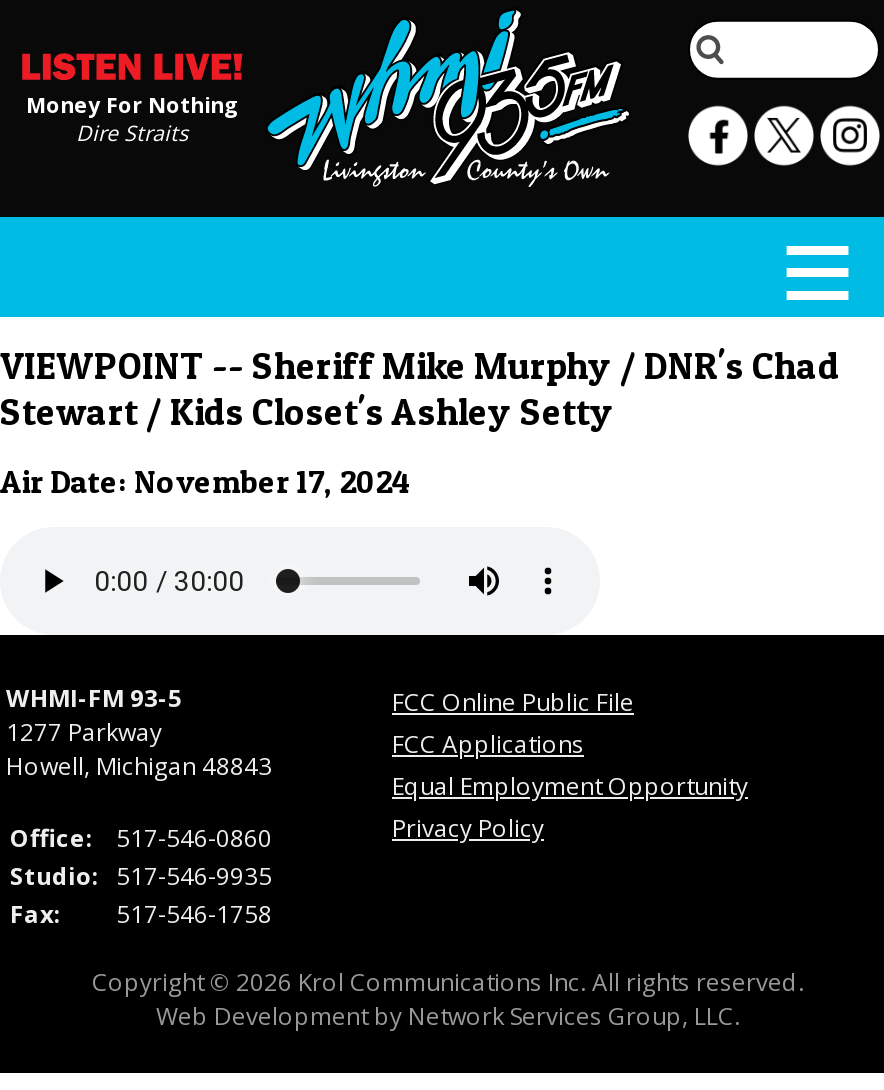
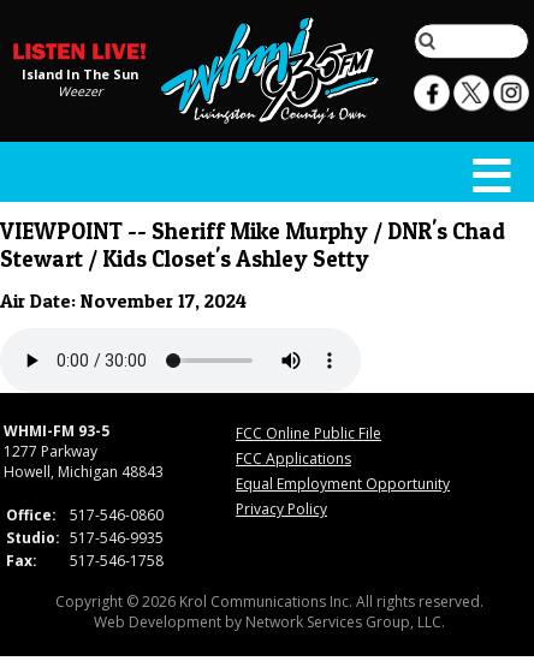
- Money For Nothing
- Dire Straits
+ Island In The Sun
+ Weezer
